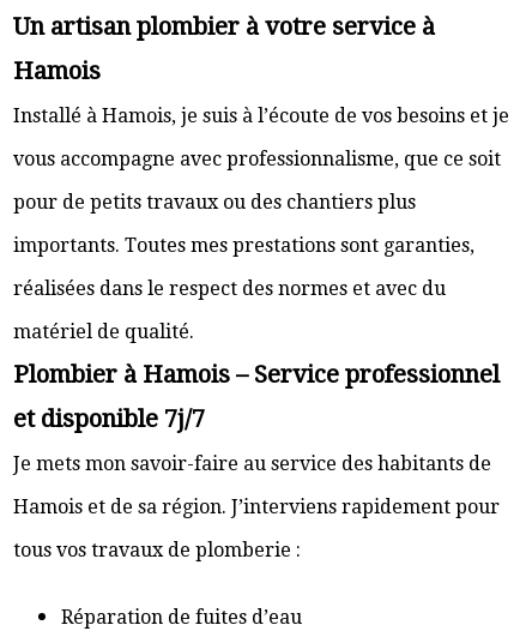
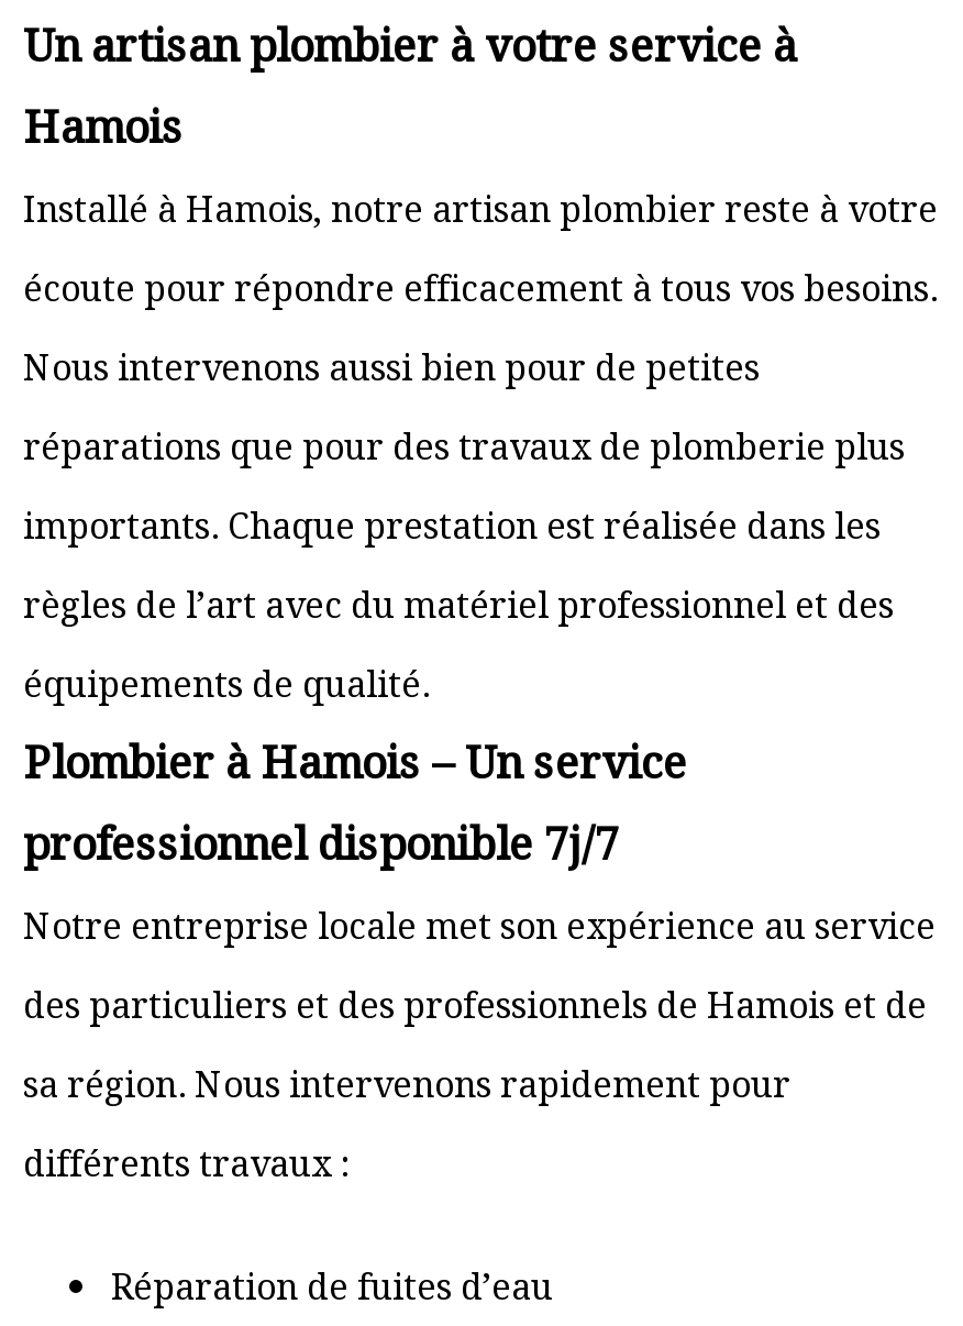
- Installé à Hamois, je suis à l’écoute de vos besoins et je
- vous accompagne avec professionnalisme, que ce soit
- pour de petits travaux ou des chantiers plus
- importants. Toutes mes prestations sont garanties,
- réalisées dans le respect des normes et avec du
- matériel de qualité.
- Plombier à Hamois – Service professionnel
- et disponible 7j/7
- Je mets mon savoir-faire au service des habitants de
- Hamois et de sa région. J’interviens rapidement pour
- tous vos travaux de plomberie :
+ Installé à Hamois, notre artisan plombier reste à votre
+ écoute pour répondre efficacement à tous vos besoins.
+ Nous intervenons aussi bien pour de petites
+ réparations que pour des travaux de plomberie plus
+ importants. Chaque prestation est réalisée dans les
+ règles de l’art avec du matériel professionnel et des
+ équipements de qualité.
+ Plombier à Hamois – Un service
+ professionnel disponible 7j/7
+ Notre entreprise locale met son expérience au service
+ des particuliers et des professionnels de Hamois et de
+ sa région. Nous intervenons rapidement pour
+ différents travaux :
